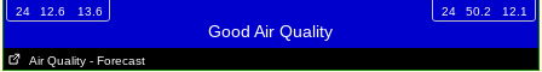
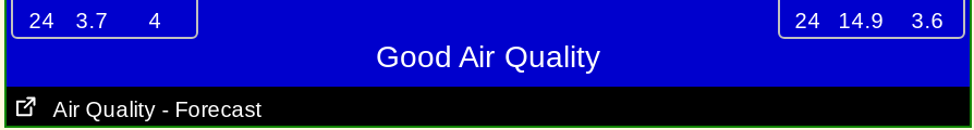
- 12.6
+ 3.7

- 13.6
+ 4

- 50.2
+ 14.9

- 12.1
+ 3.6
